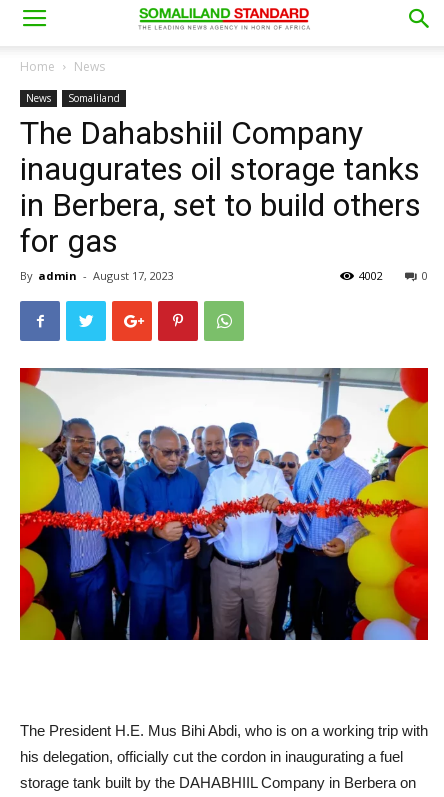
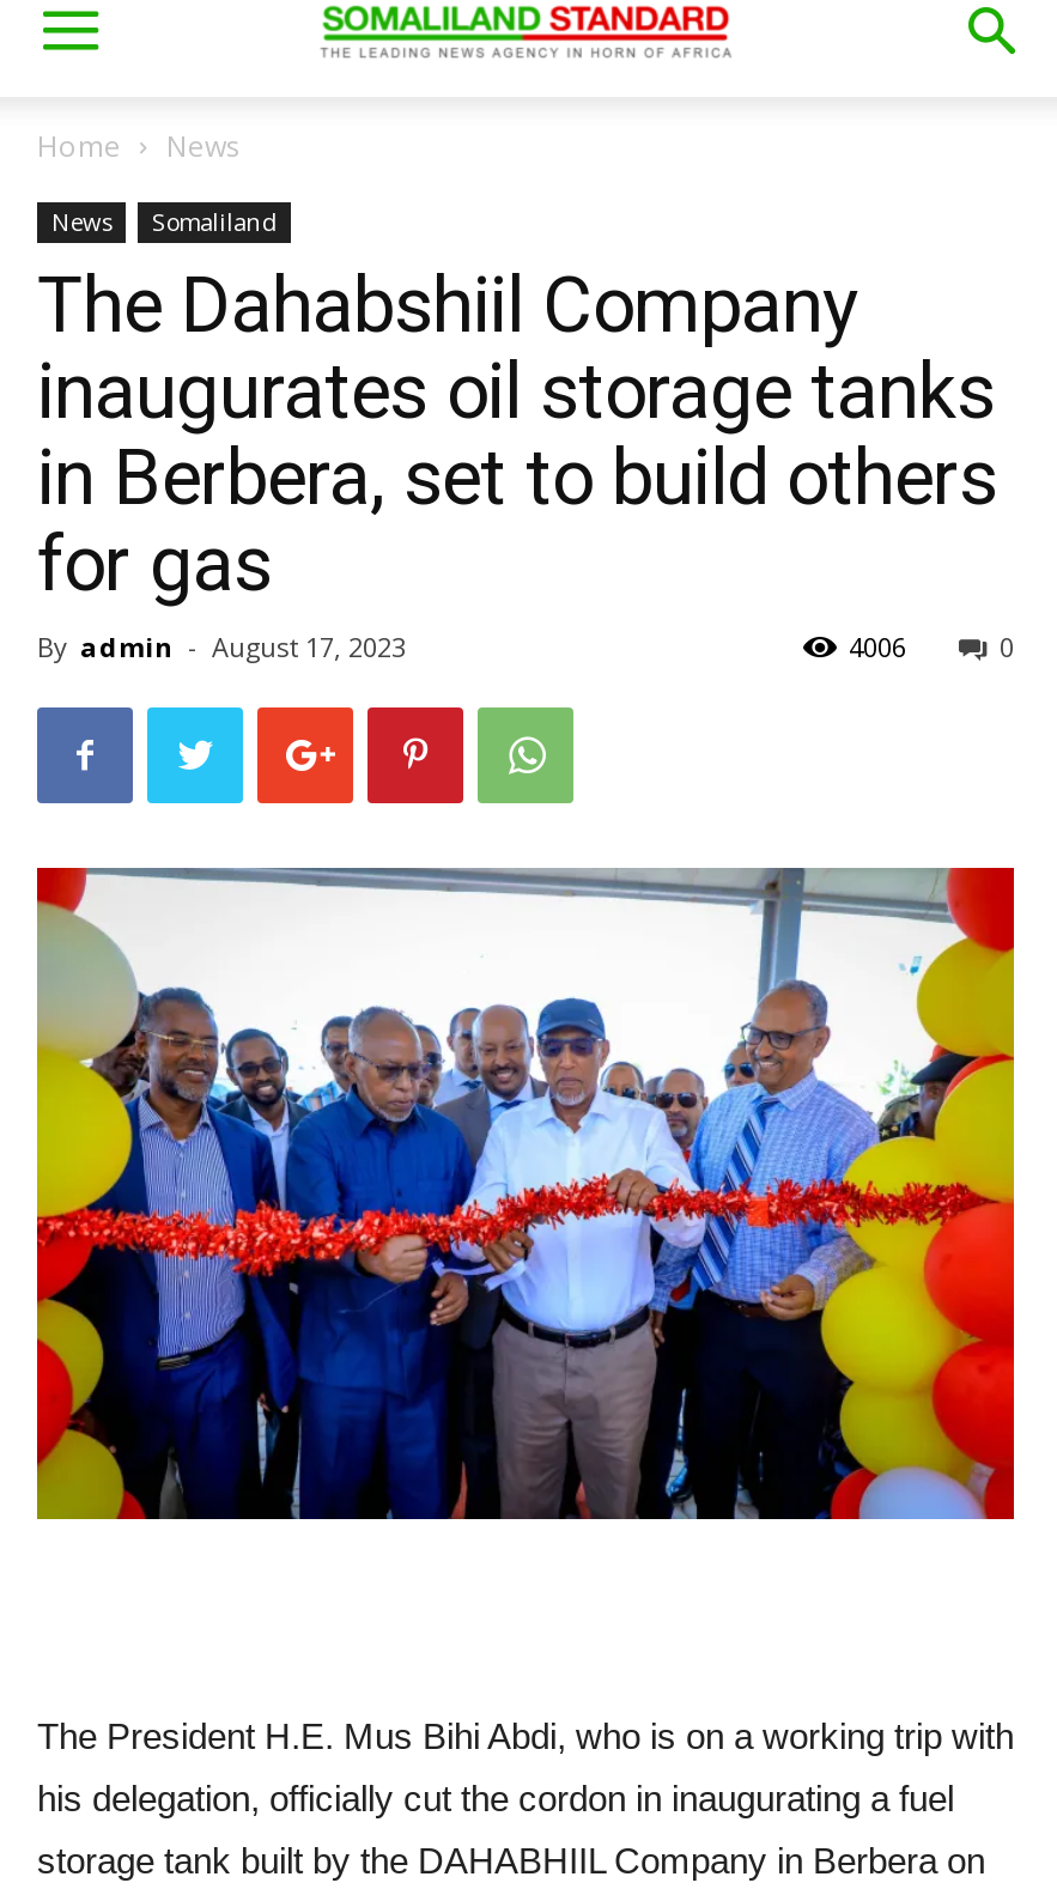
- 4002
+ 4006
